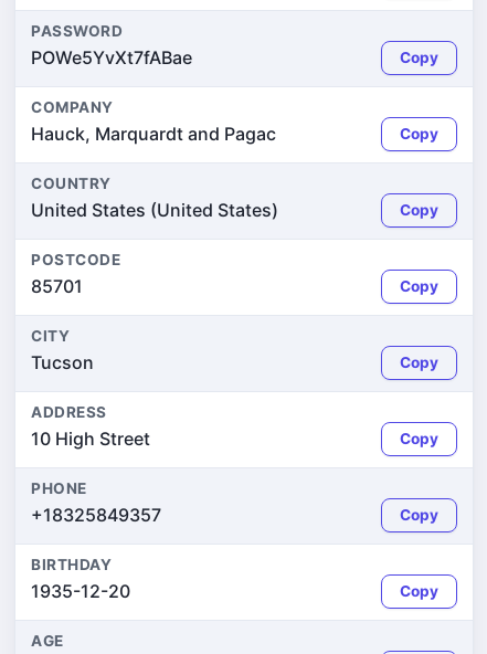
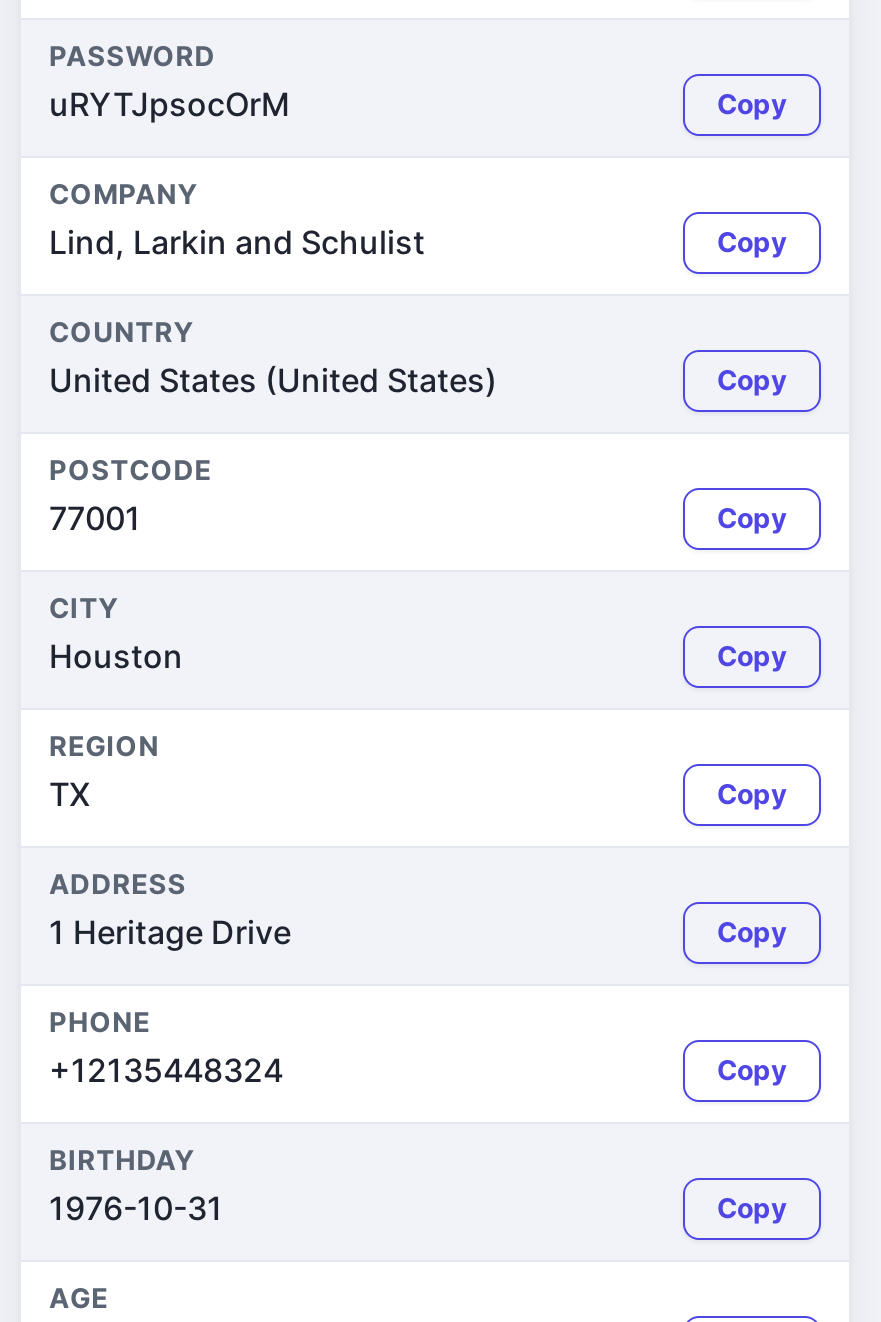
- POWe5YvXt7fABae
+ uRYTJpsocOrM

- Hauck, Marquardt and Pagac
+ Lind, Larkin and Schulist

- 85701
+ 77001

- Tucson
+ Houston
+ Copy
+ REGION
+ TX

- 10 High Street
+ 1 Heritage Drive

- +18325849357
+ +12135448324

- 1935-12-20
+ 1976-10-31
